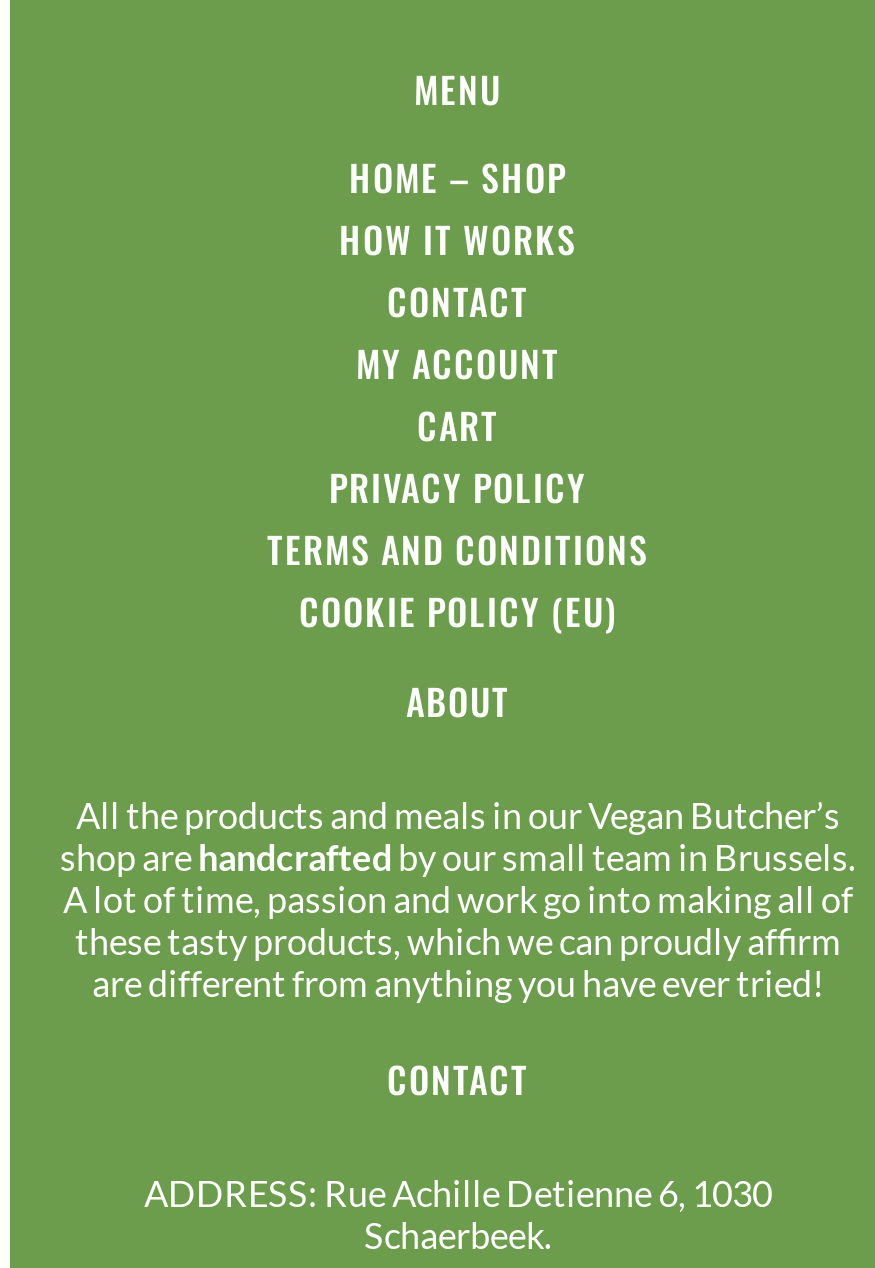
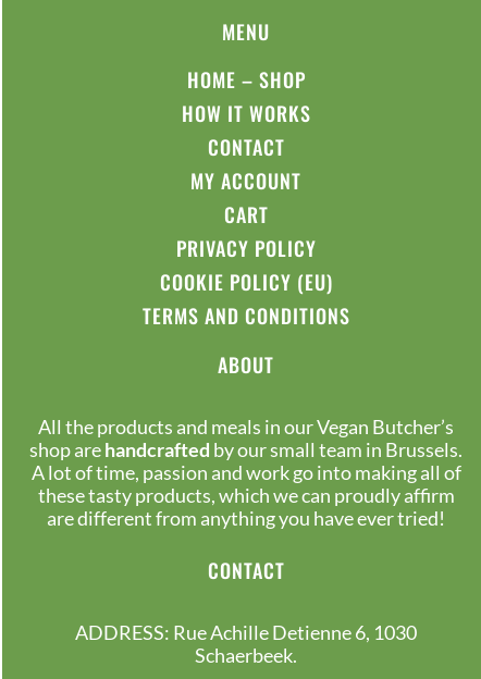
moved down: TERMS AND CONDITIONS

moved up: COOKIE POLICY (EU)
